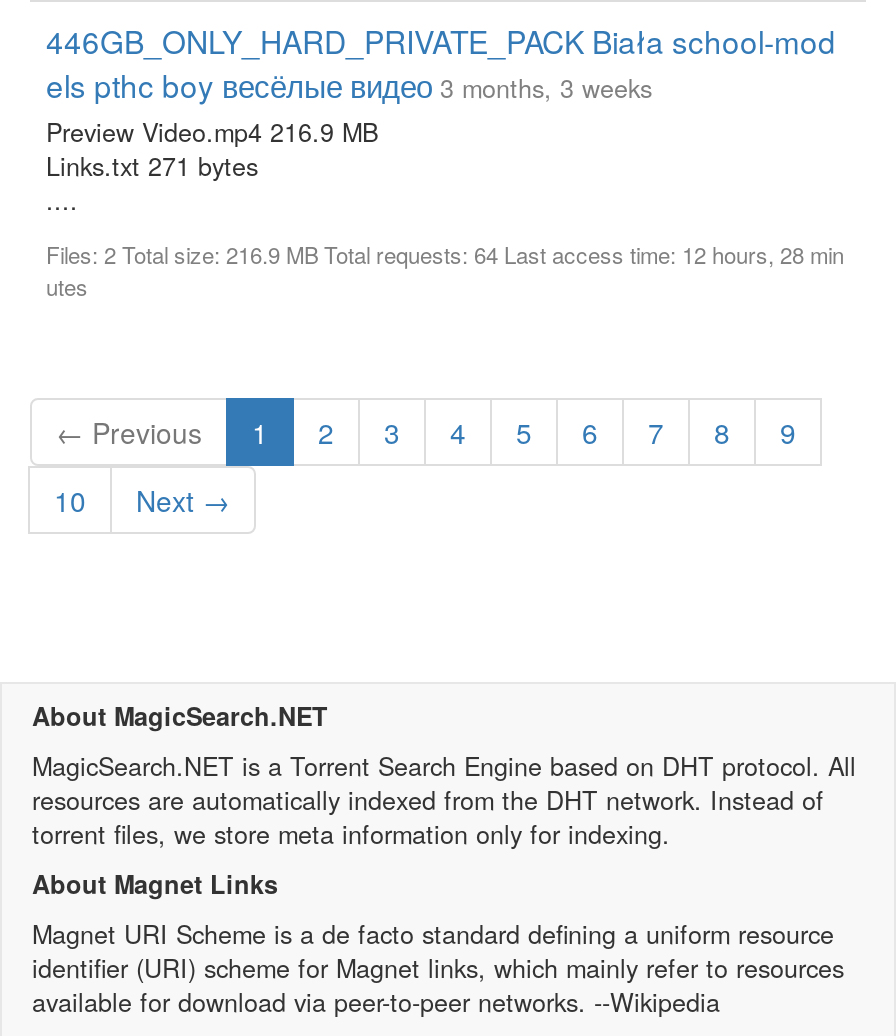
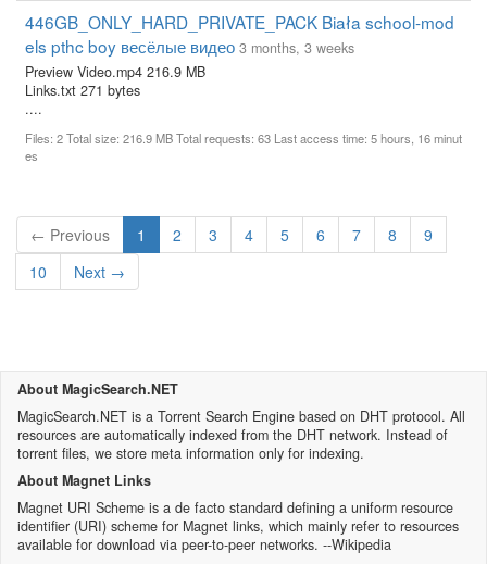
- Files: 2 Total size: 216.9 MB Total requests: 64 Last access time: 12 hours, 28 min
- utes
+ Files: 2 Total size: 216.9 MB Total requests: 63 Last access time: 5 hours, 16 minut
+ es
